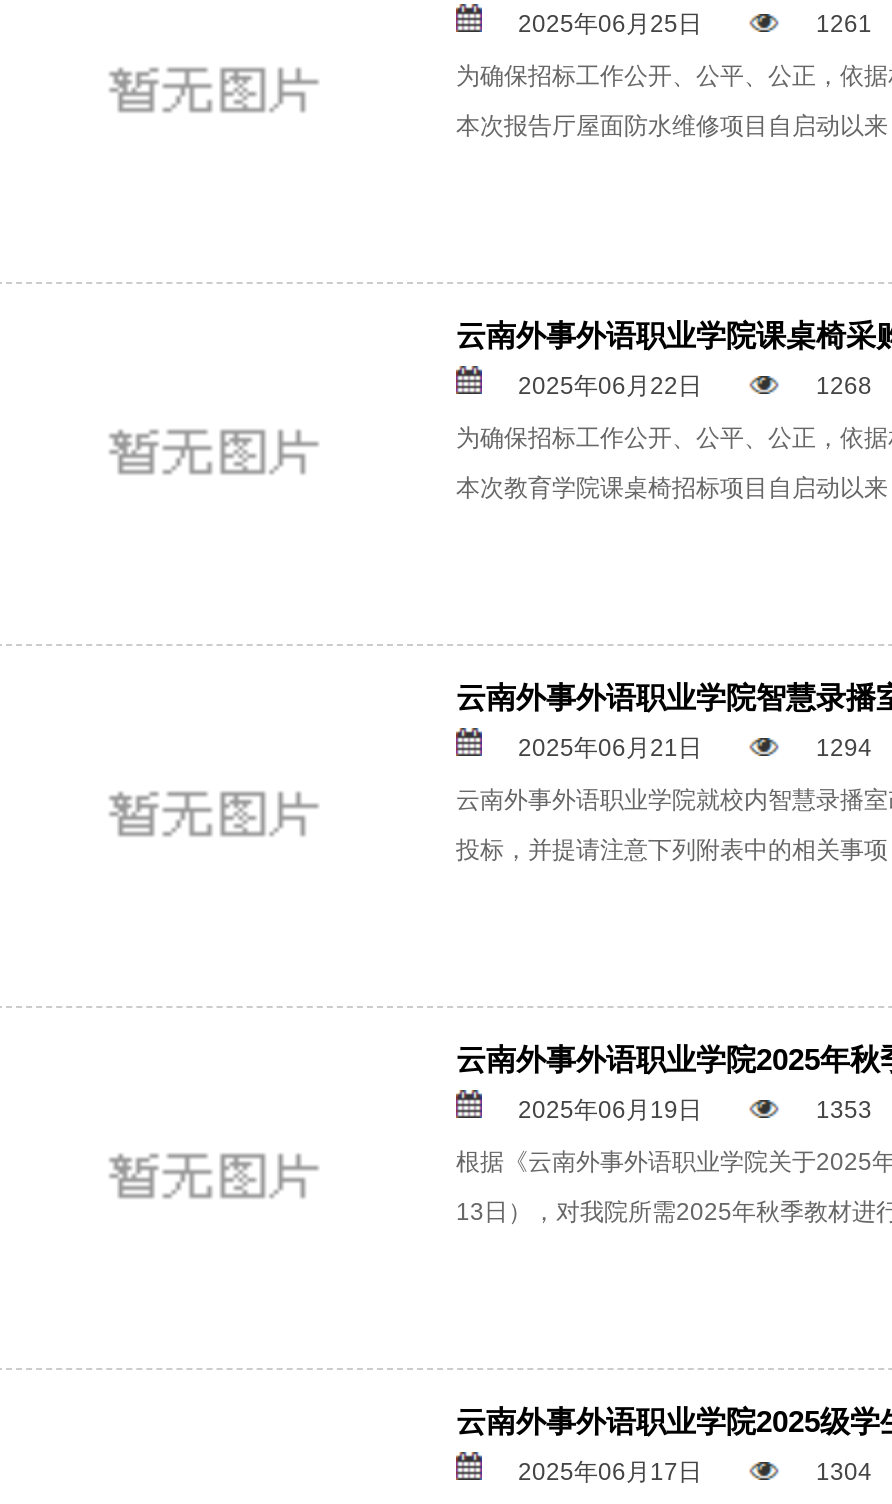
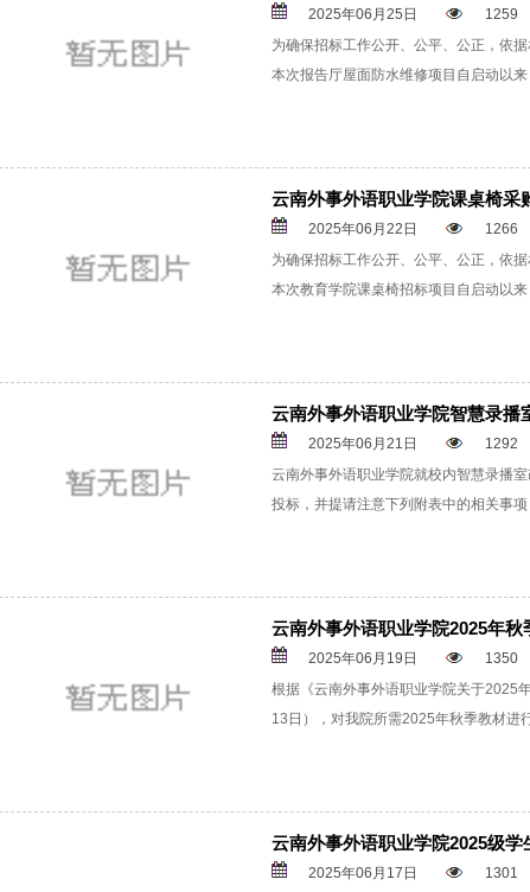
- 1261
+ 1259

- 1268
+ 1266

- 1294
+ 1292

- 1353
+ 1350

- 1304
+ 1301
